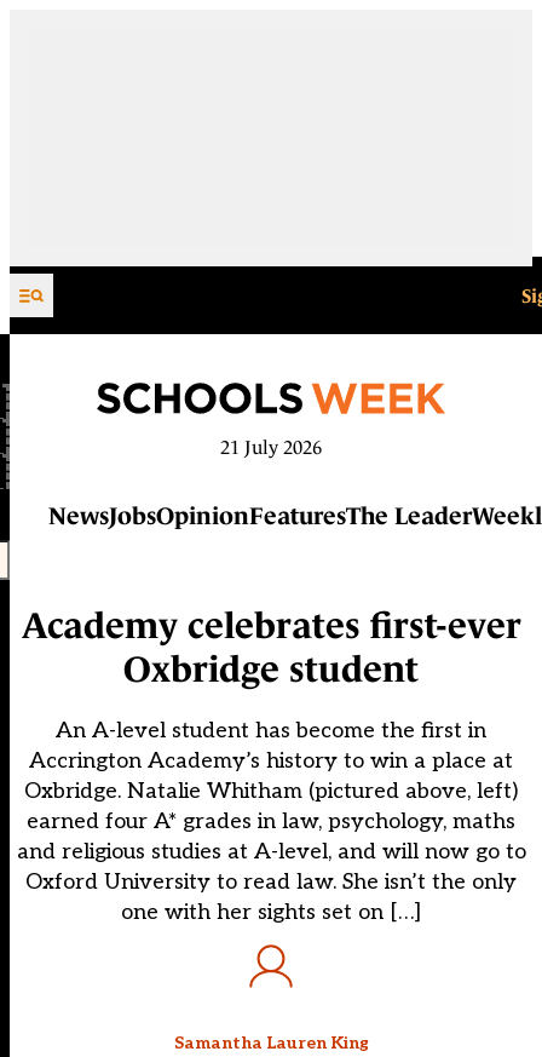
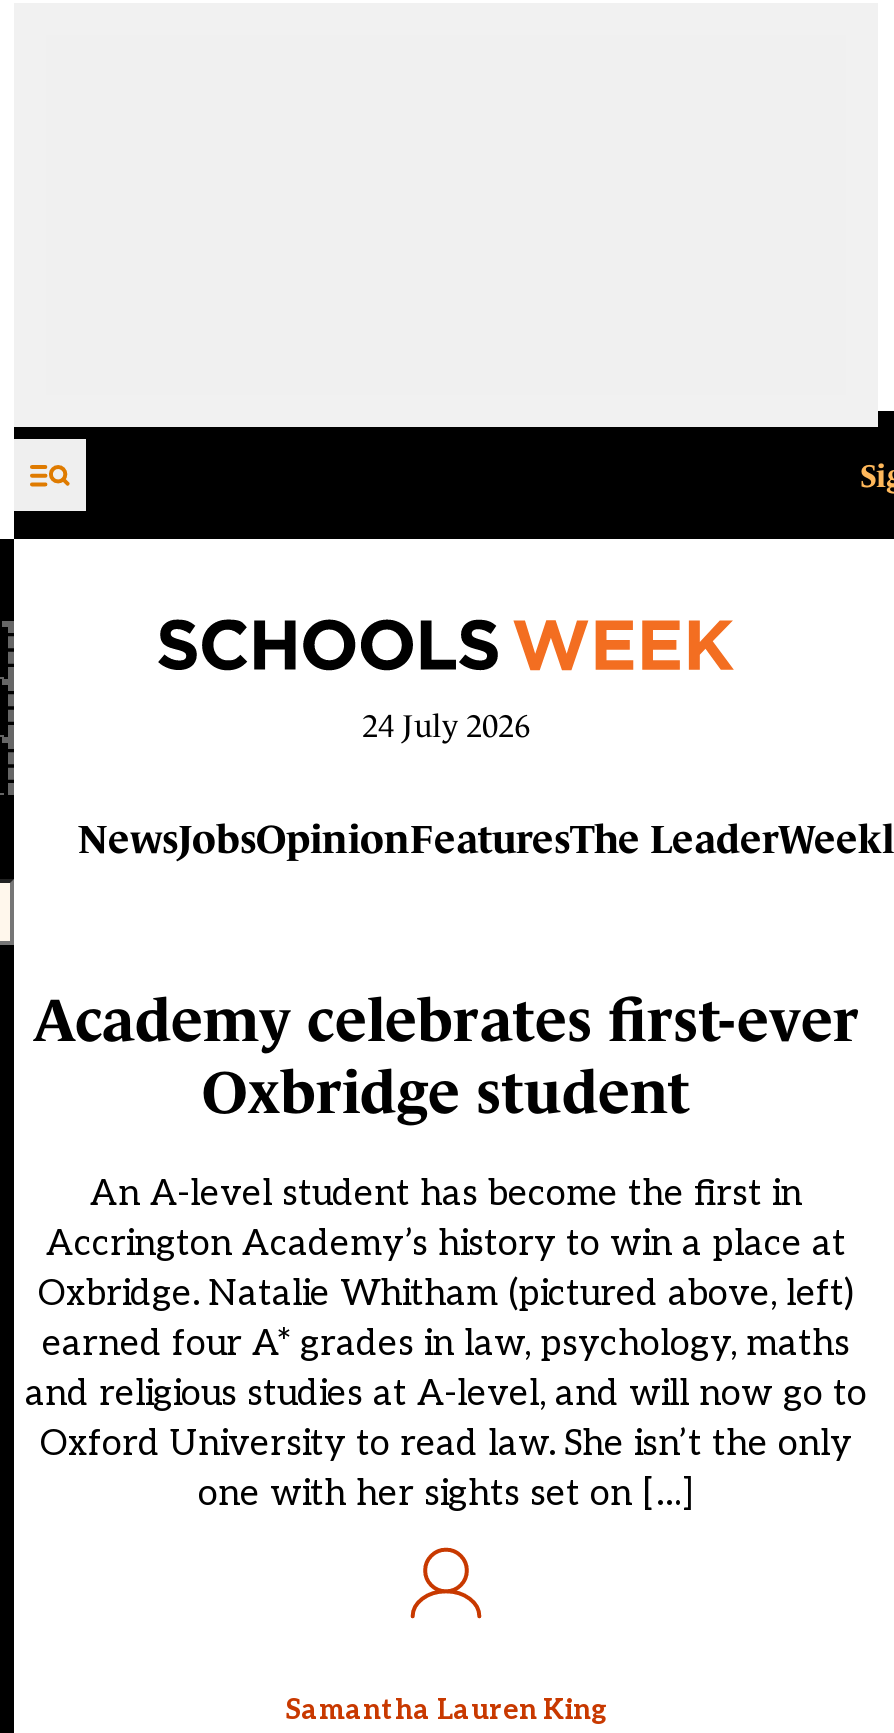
- 21 July 2026
+ 24 July 2026
